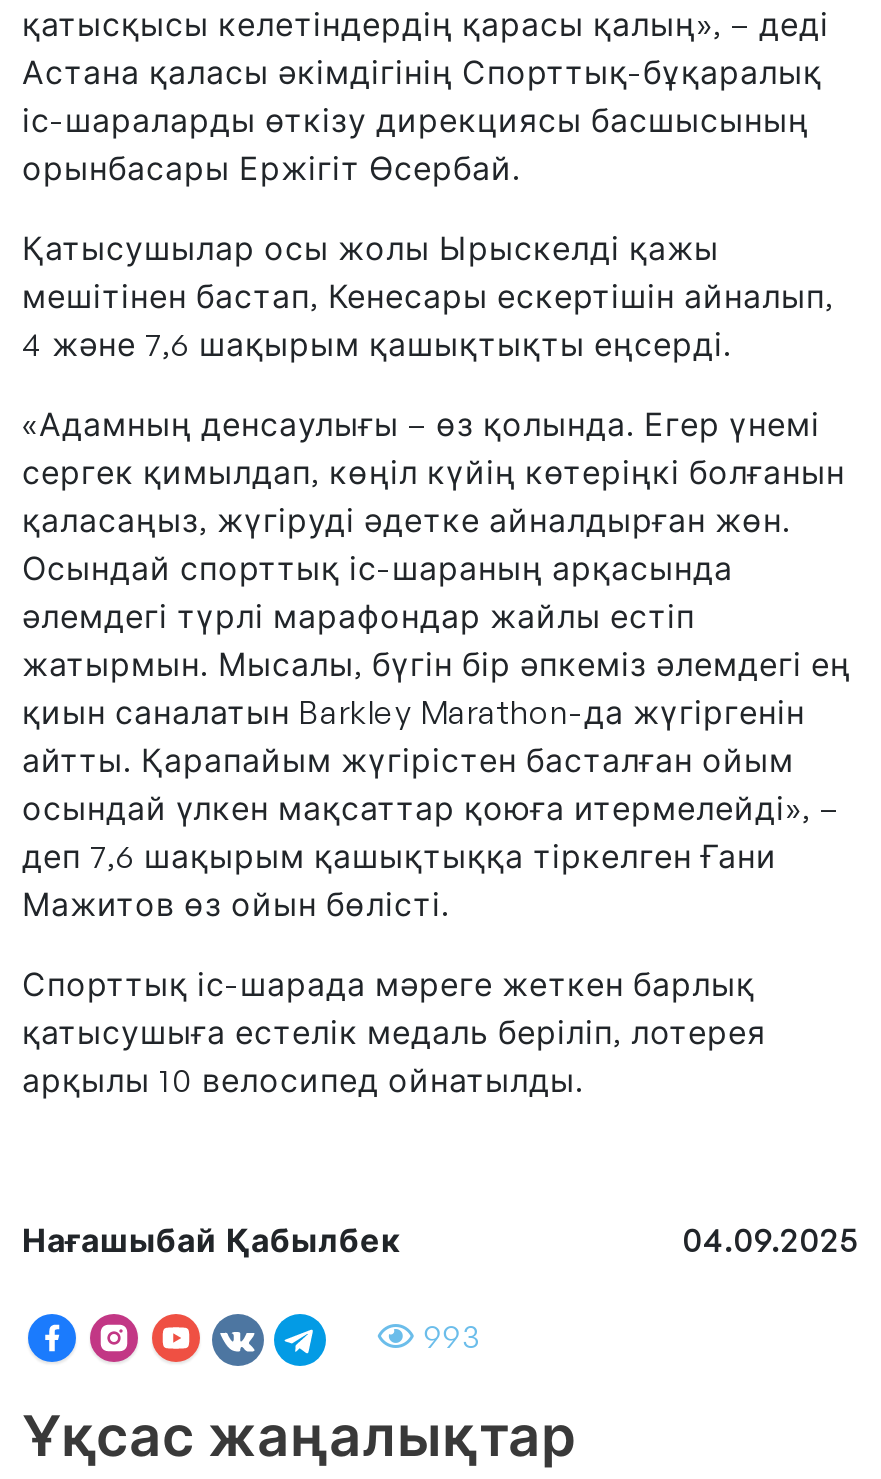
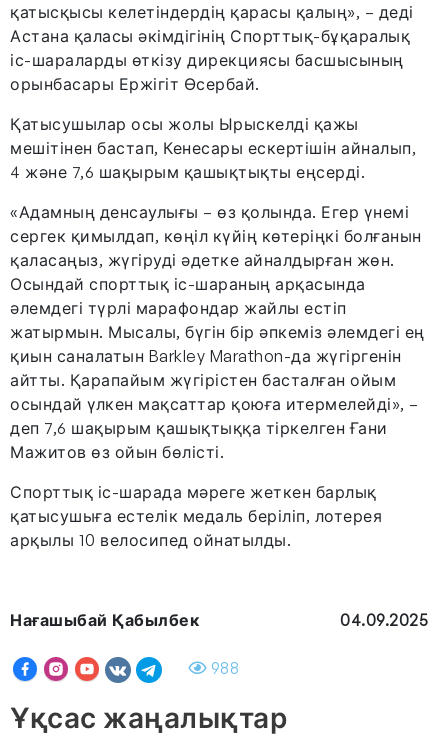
- 993
+ 988
